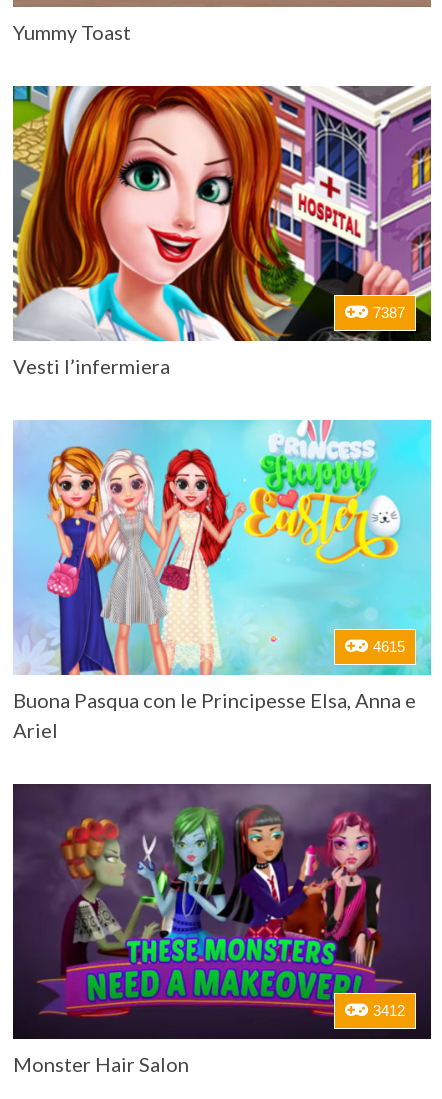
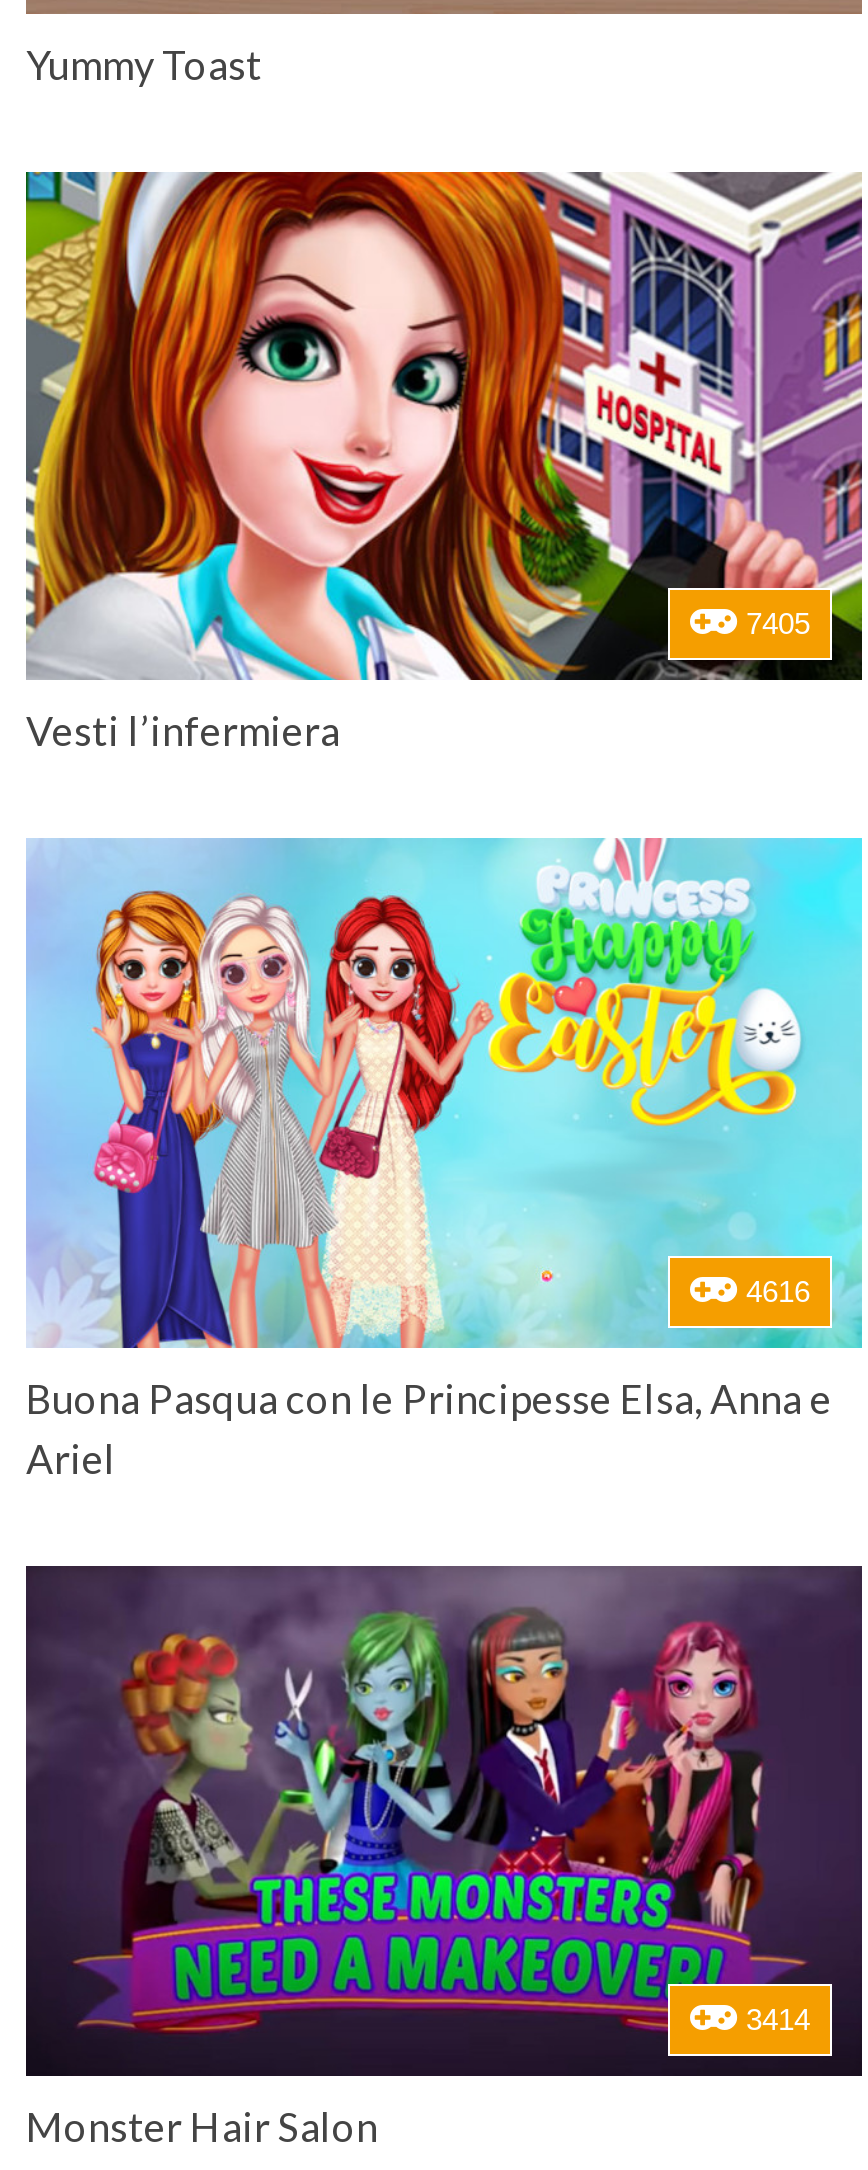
- 7387
+ 7405

- 4615
+ 4616

- 3412
+ 3414
